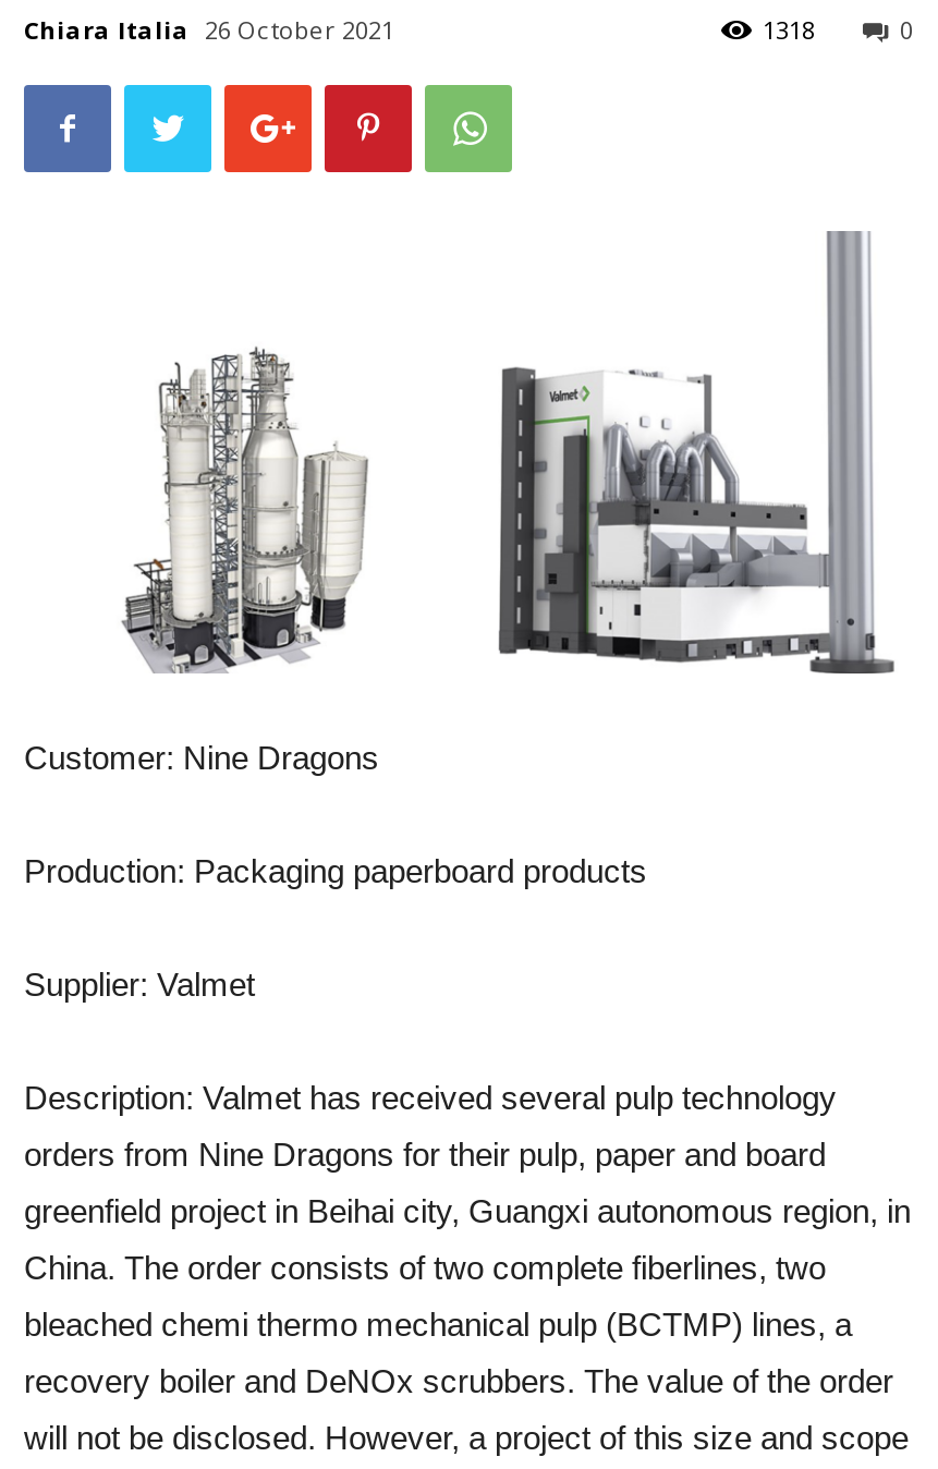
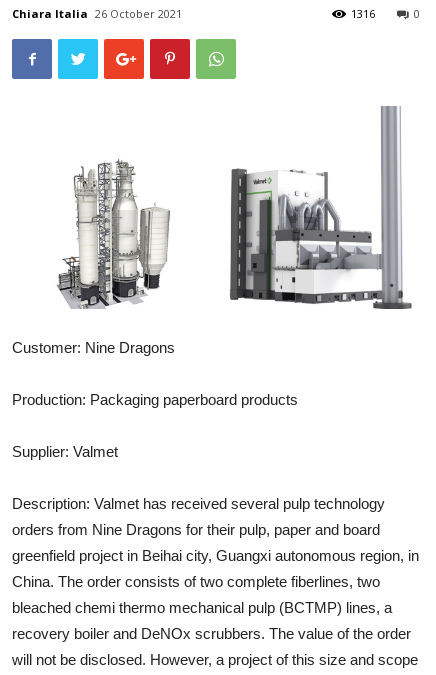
- 1318
+ 1316
